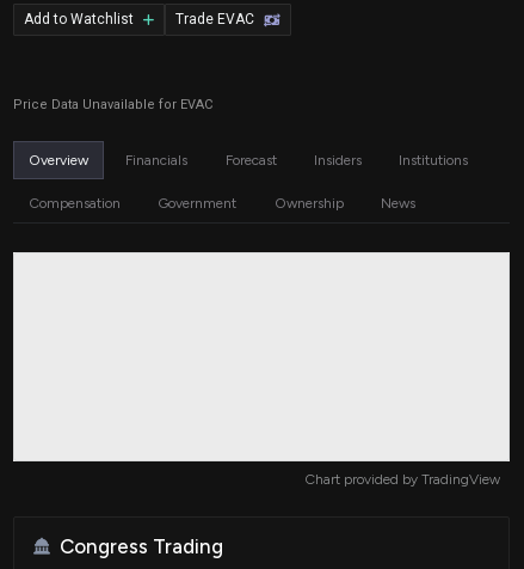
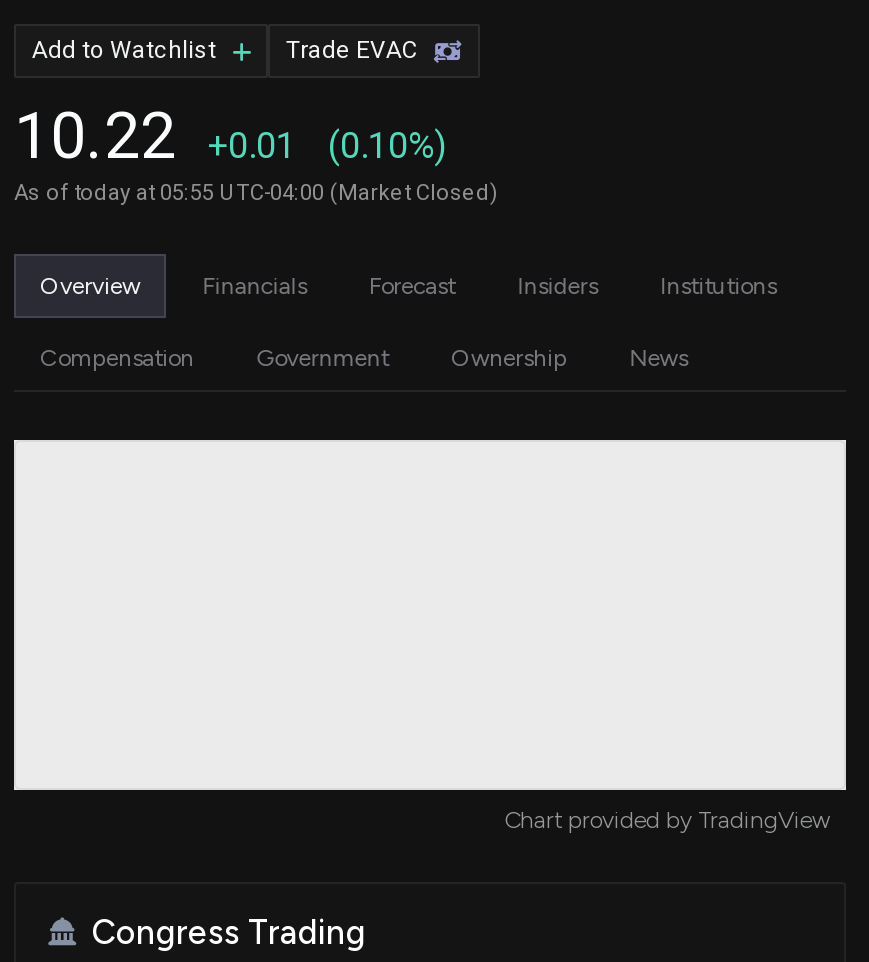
- Price Data Unavailable for EVAC
+ 10.22
+ +0.01
+ (0.10%)
+ As of today at 05:55 UTC-04:00 (Market Closed)
